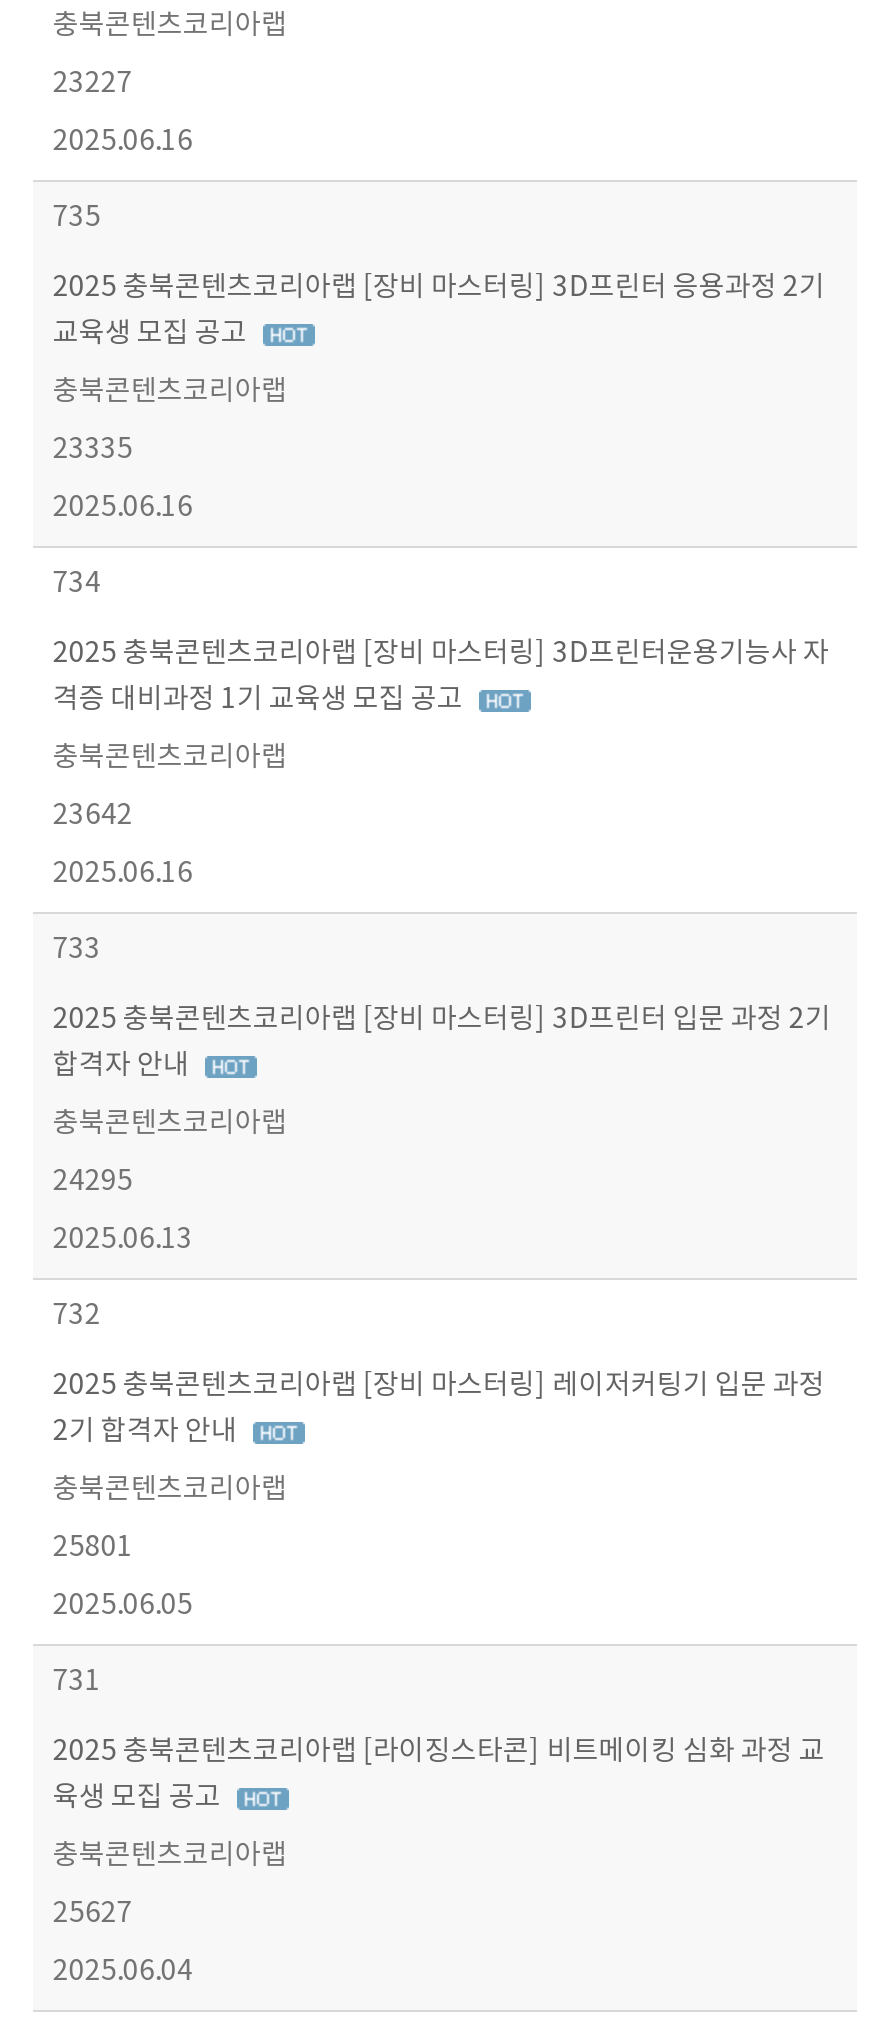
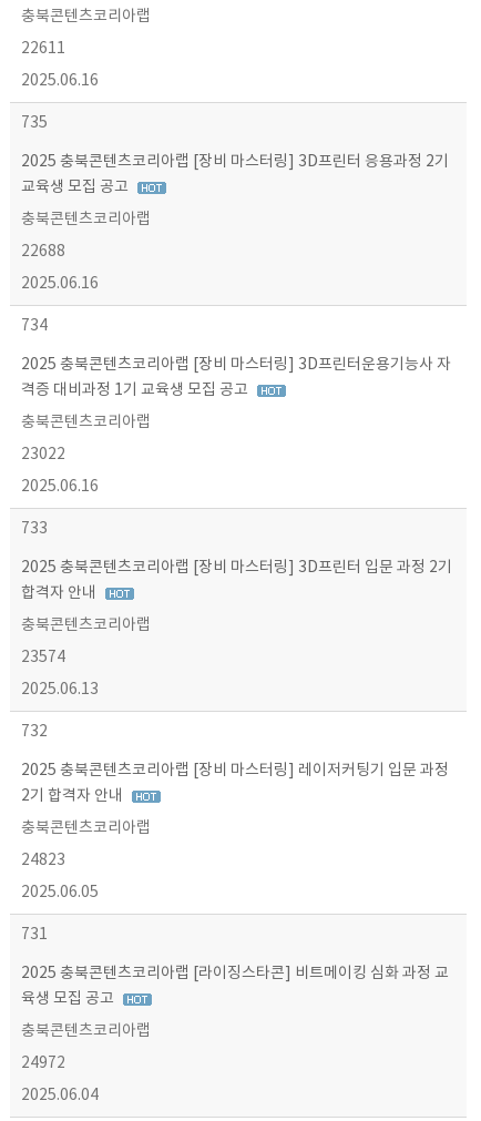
- 23227
+ 22611

- 23335
+ 22688

- 23642
+ 23022

- 24295
+ 23574

- 25801
+ 24823

- 25627
+ 24972
